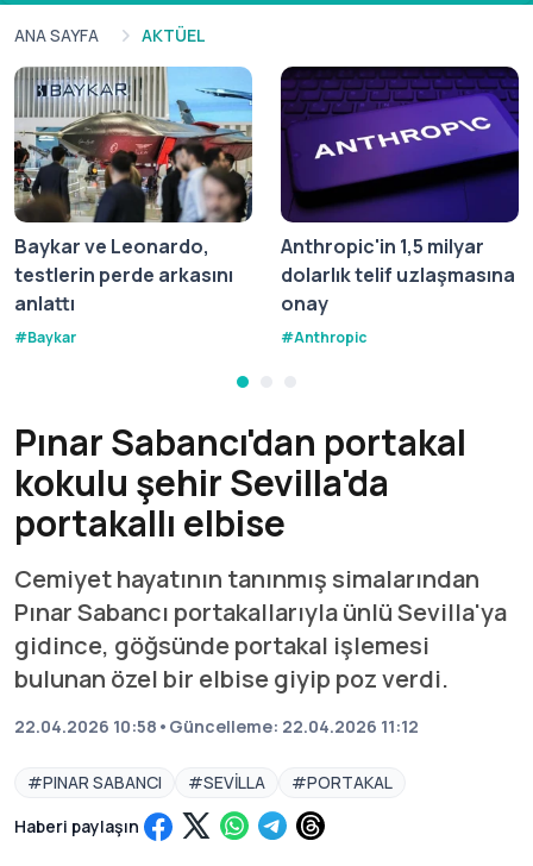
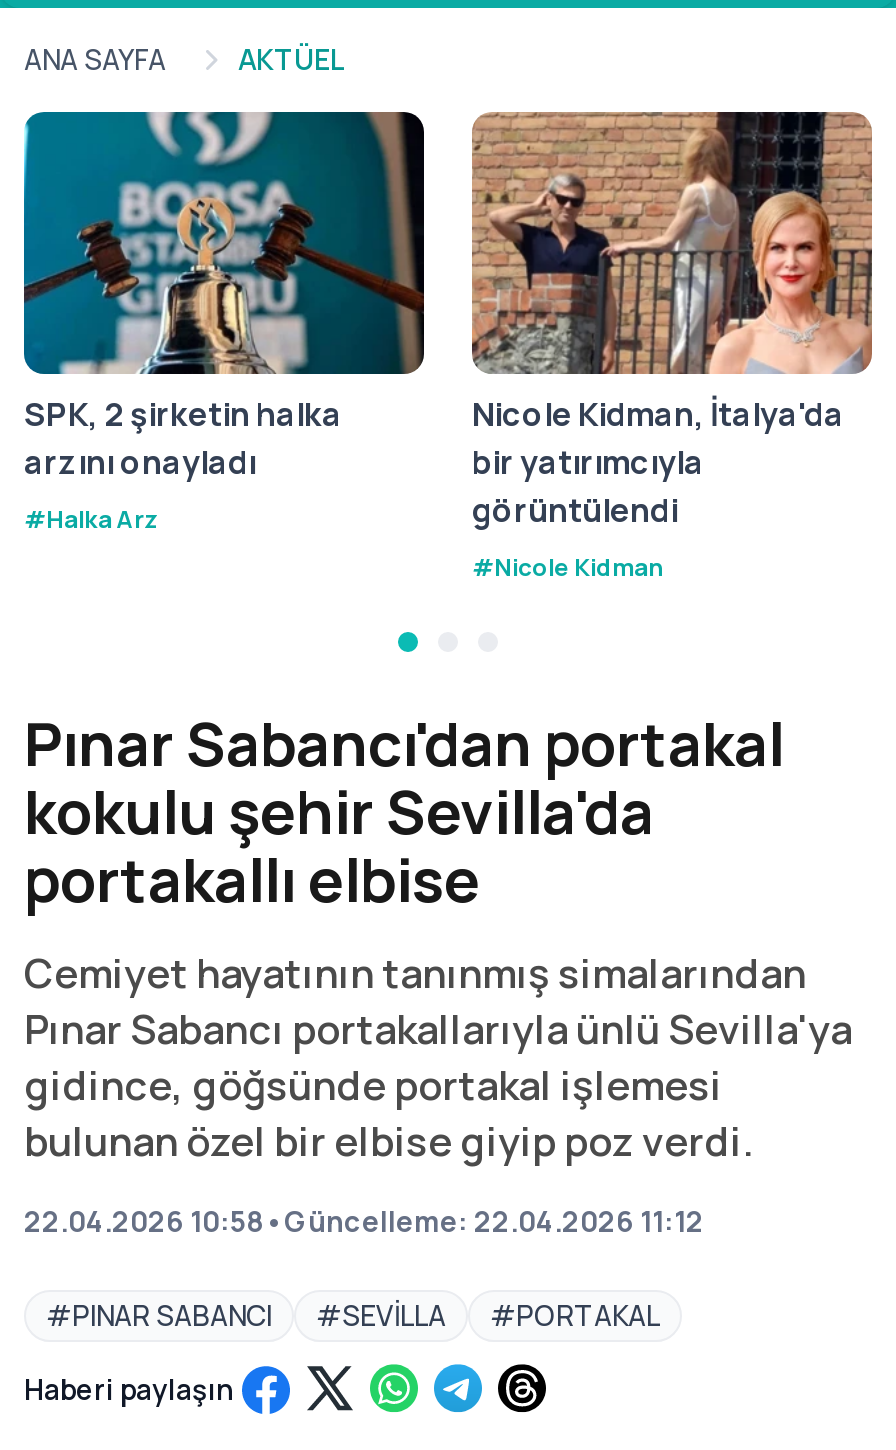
- [image]
- Baykar ve Leonardo,
- testlerin perde arkasını
- anlattı
- #Baykar
+ [image]
+ SPK, 2 şirketin halka
+ arzını onayladı
+ #Halka Arz

- [image]
- Anthropic'in 1,5 milyar
- dolarlık telif uzlaşmasına
- onay
- #Anthropic
+ [image]
+ Nicole Kidman, İtalya'da
+ bir yatırımcıyla
+ görüntülendi
+ #Nicole Kidman
